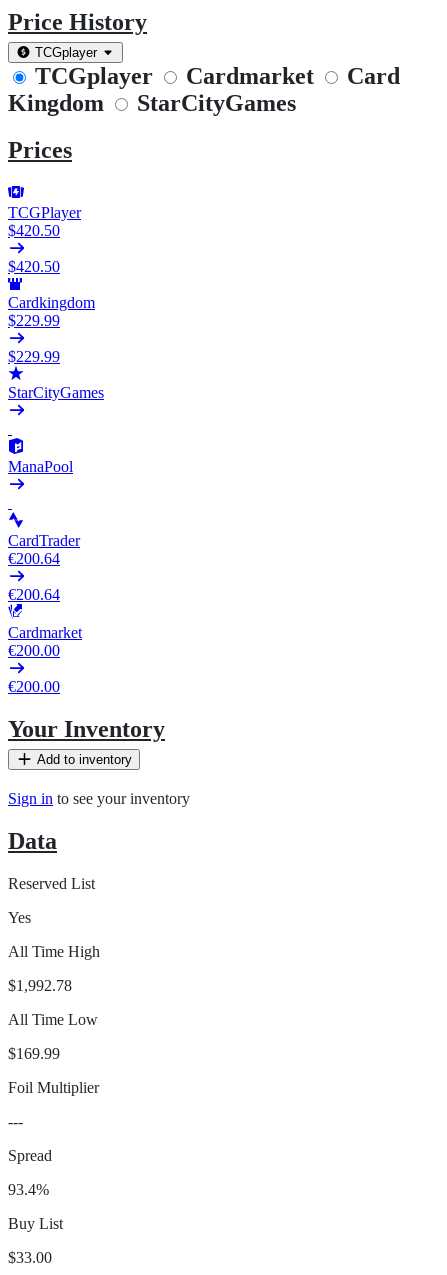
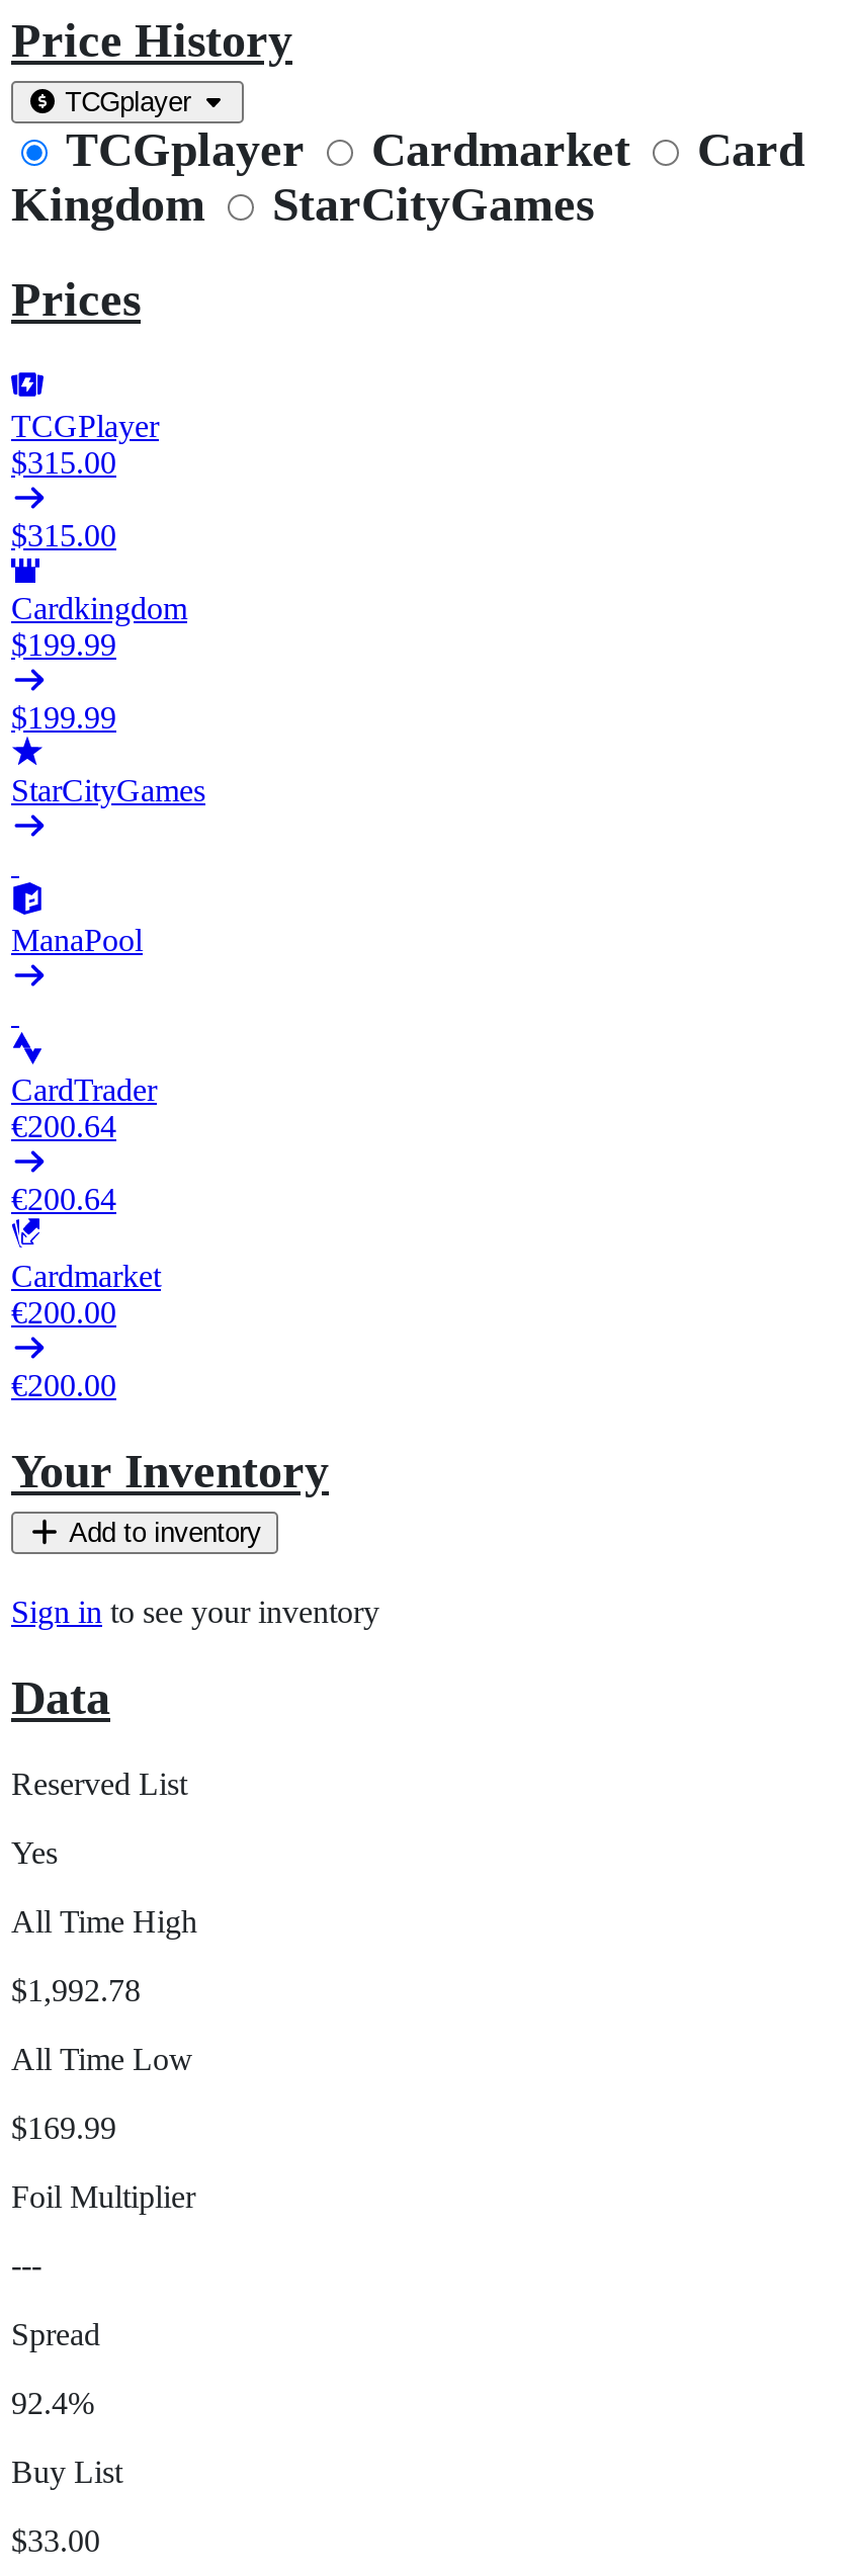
- $420.50
+ $315.00

- $420.50
+ $315.00

- $229.99
+ $199.99

- $229.99
+ $199.99

- 93.4%
+ 92.4%
